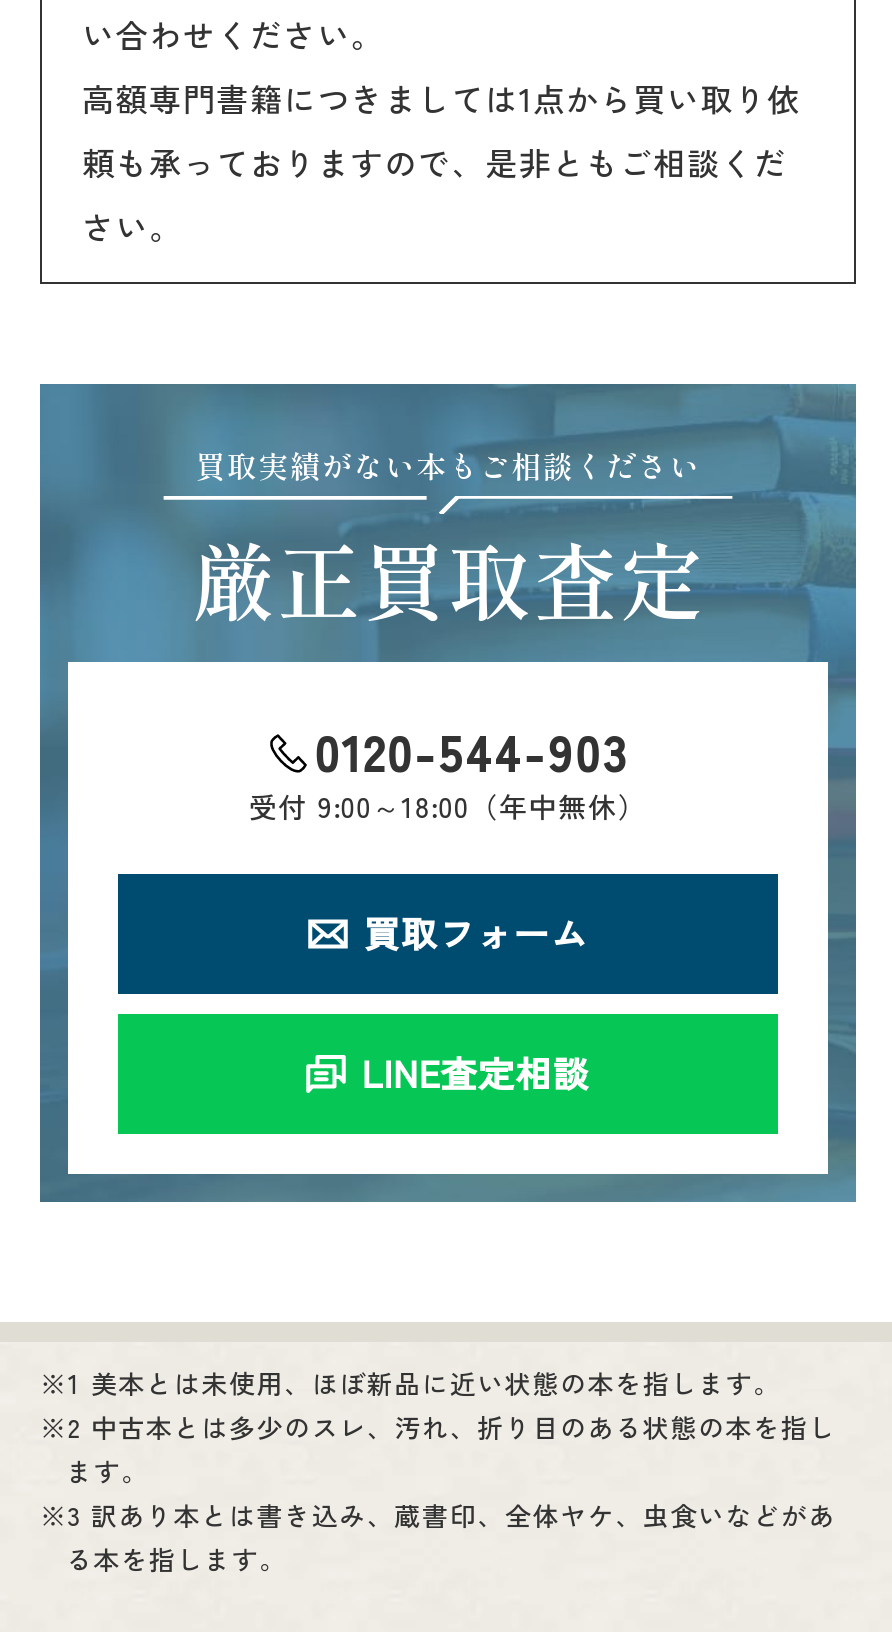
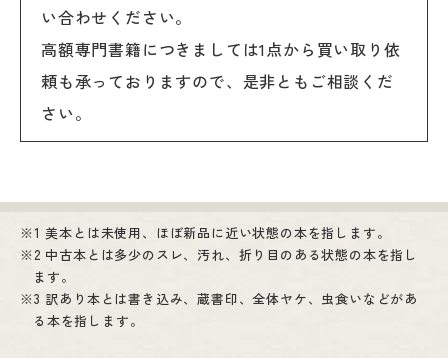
- [image]
- 買取実績がない本もご相談ください
- 厳正買取査定
- 0120-544-903
- 受付9:00～18:00（年中無休）
- 買取フォーム
- LINE査定相談
